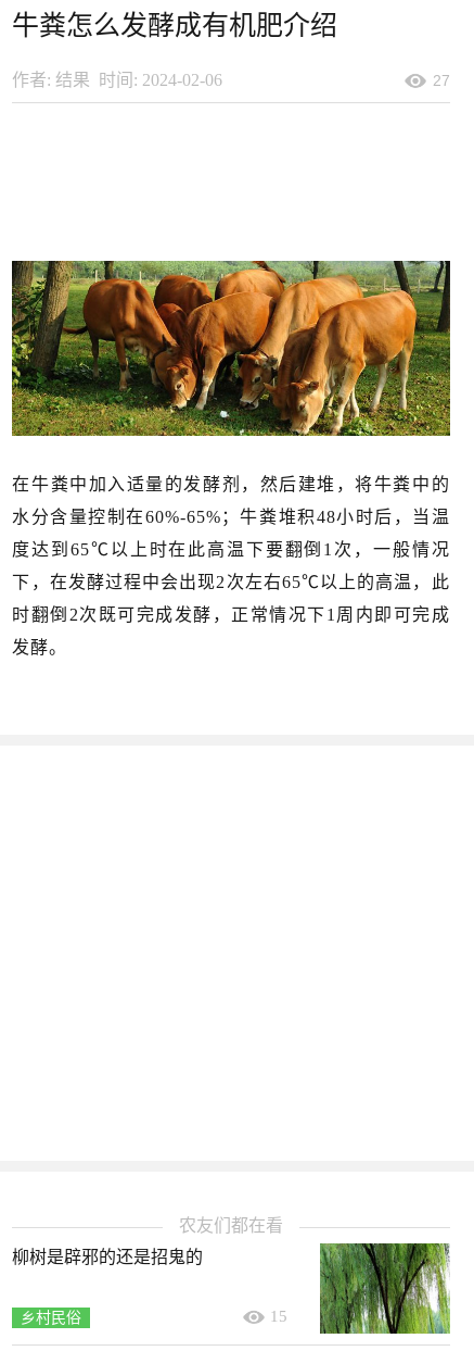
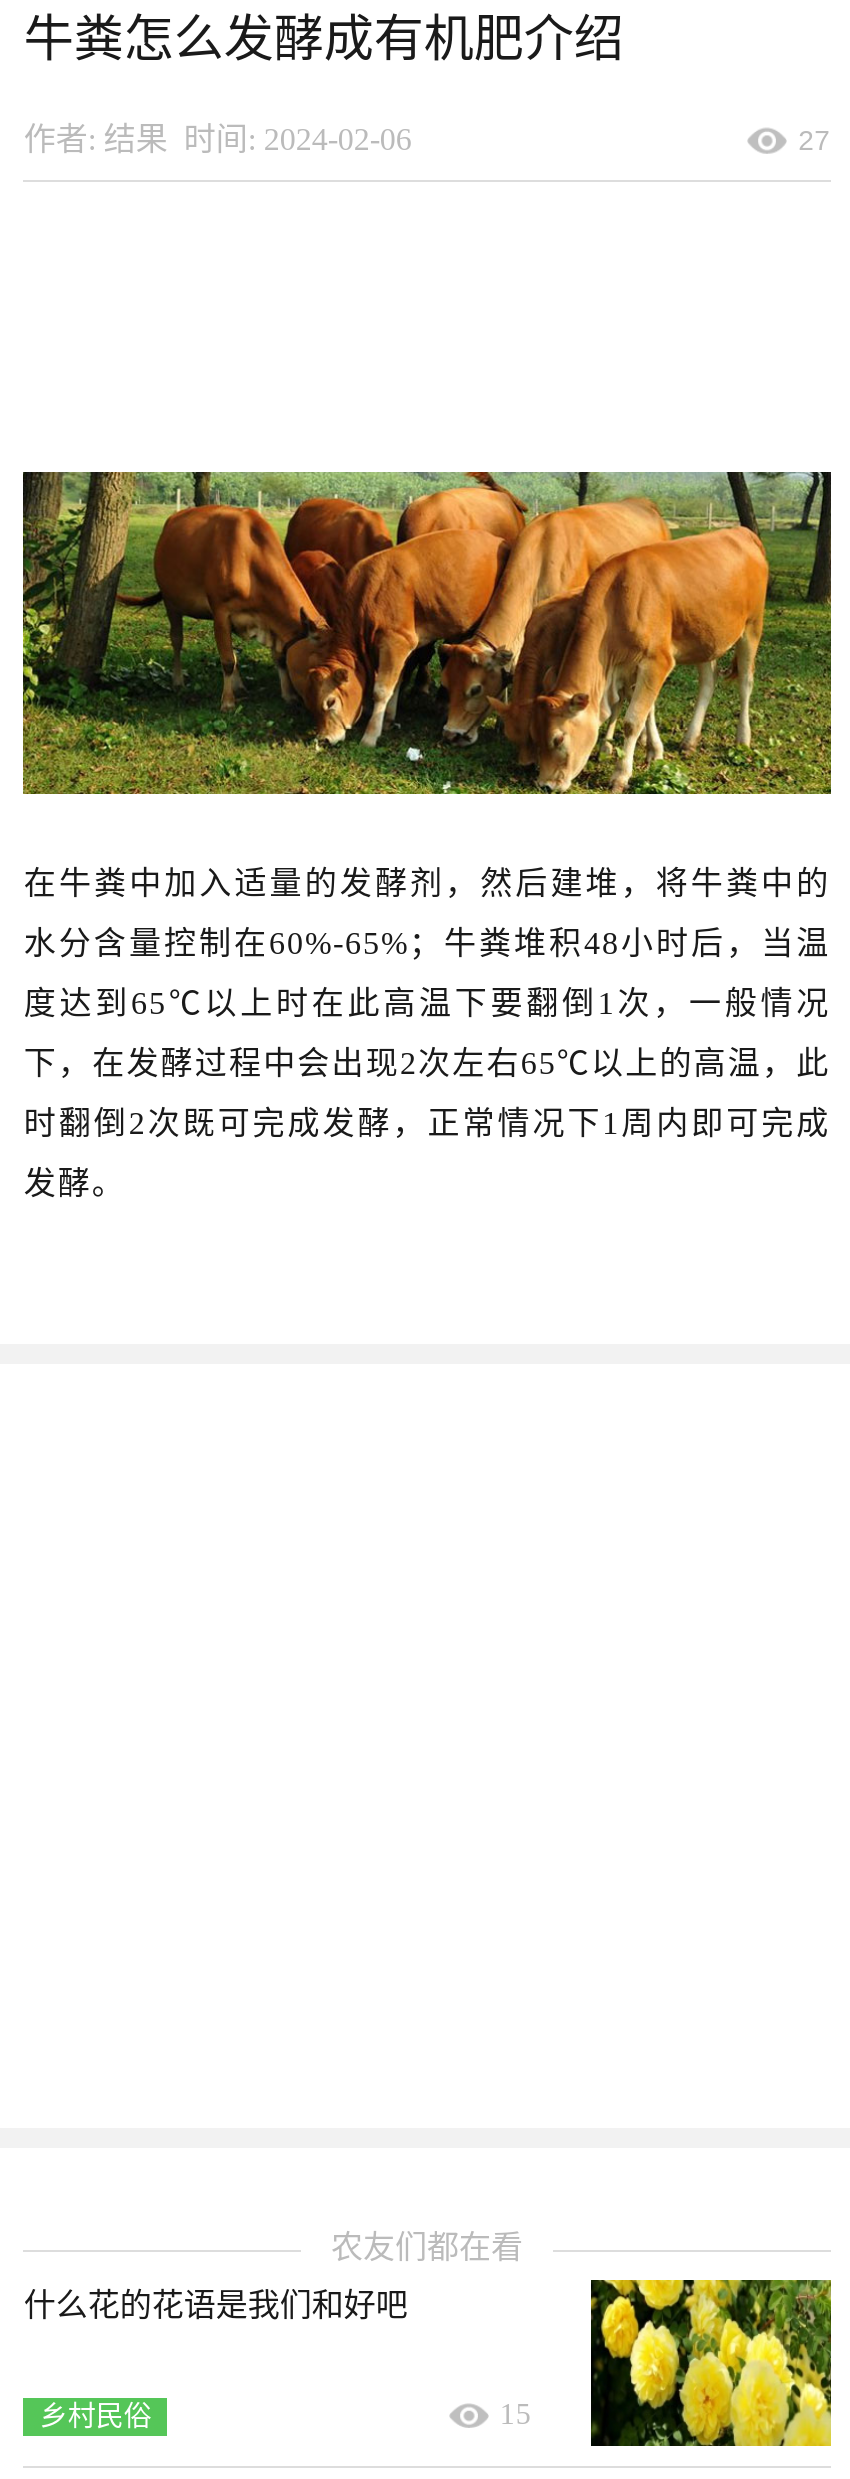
- 柳树是辟邪的还是招鬼的
+ 什么花的花语是我们和好吧

- [image]
+ [image]
